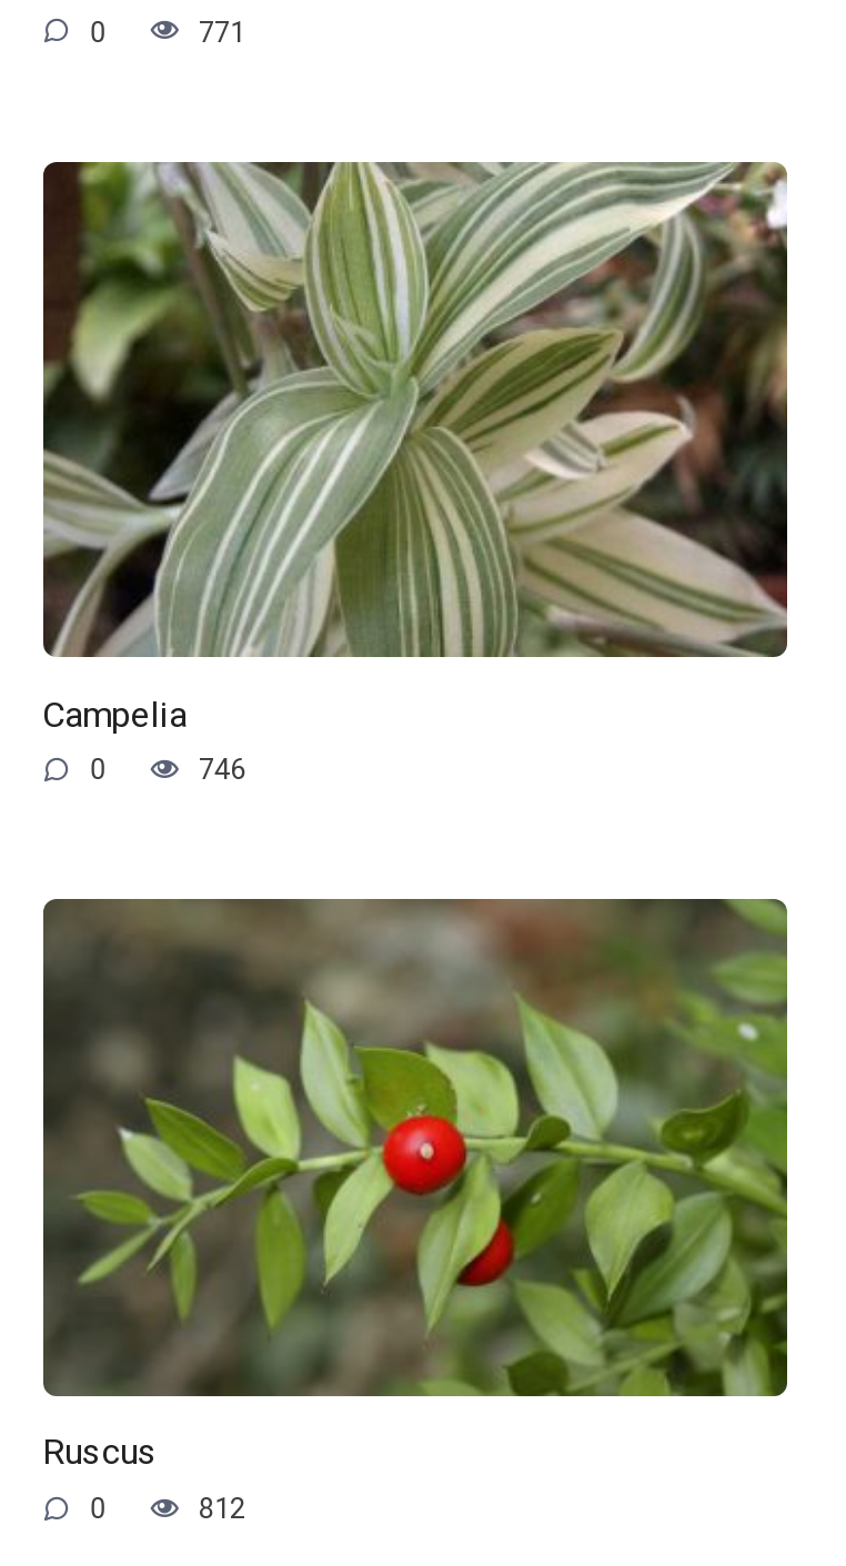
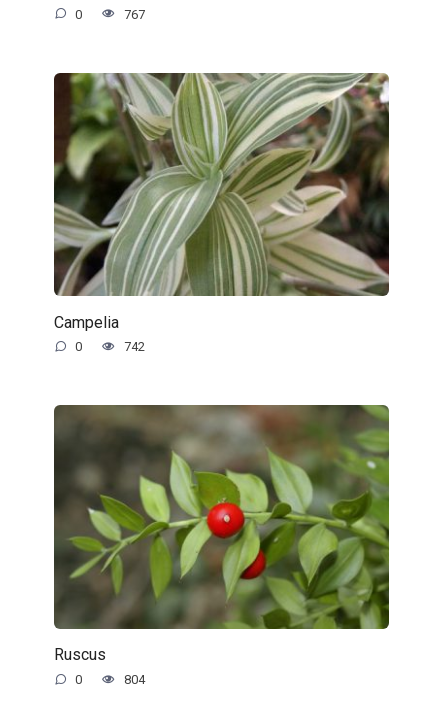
- 771
+ 767

- 746
+ 742

- 812
+ 804
